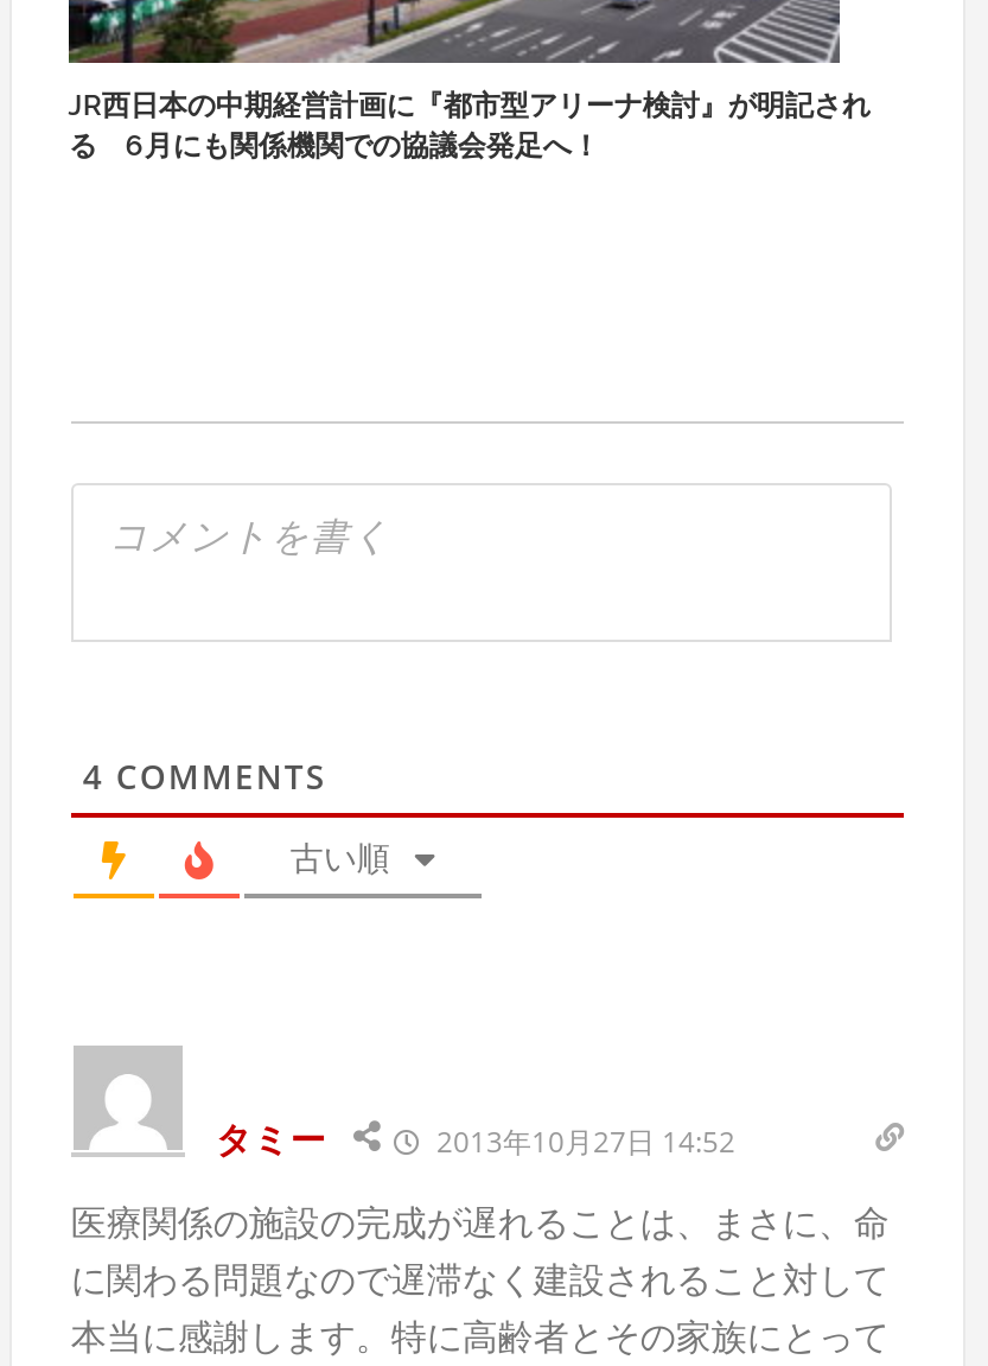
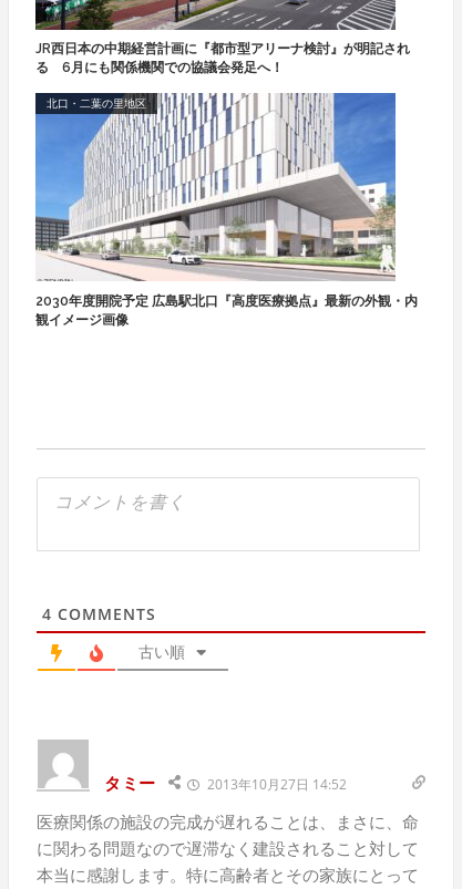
+ [image]
+ 北口・二葉の里地区

+ 2030年度開院予定 広島駅北口『高度医療拠点』最新の外観・内
+ 観イメージ画像
